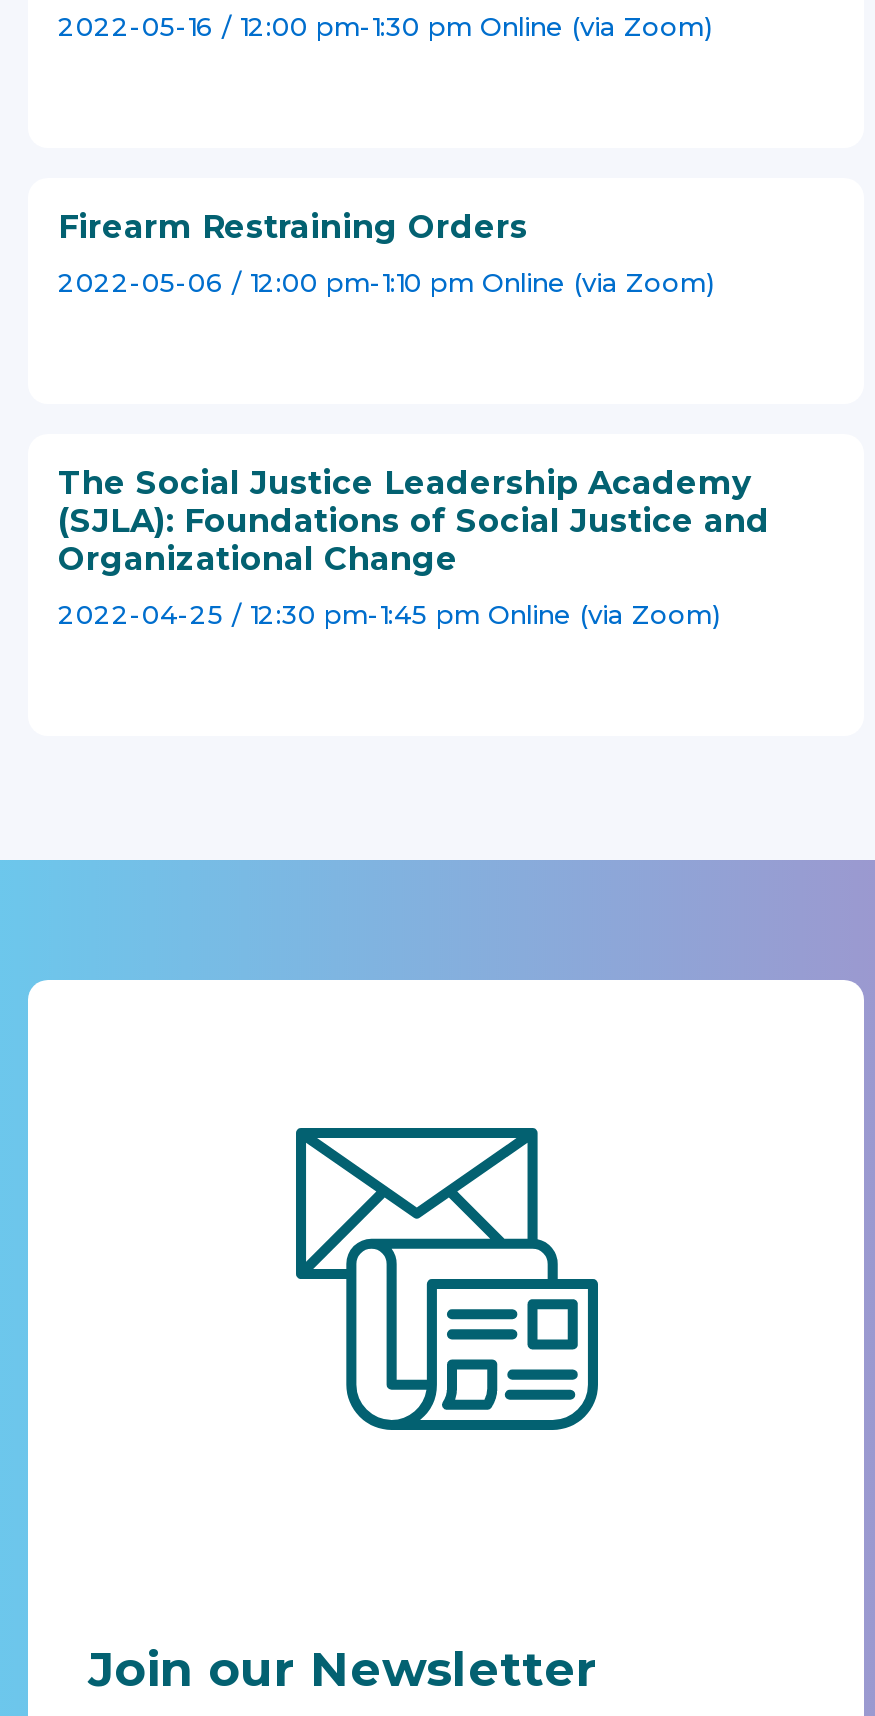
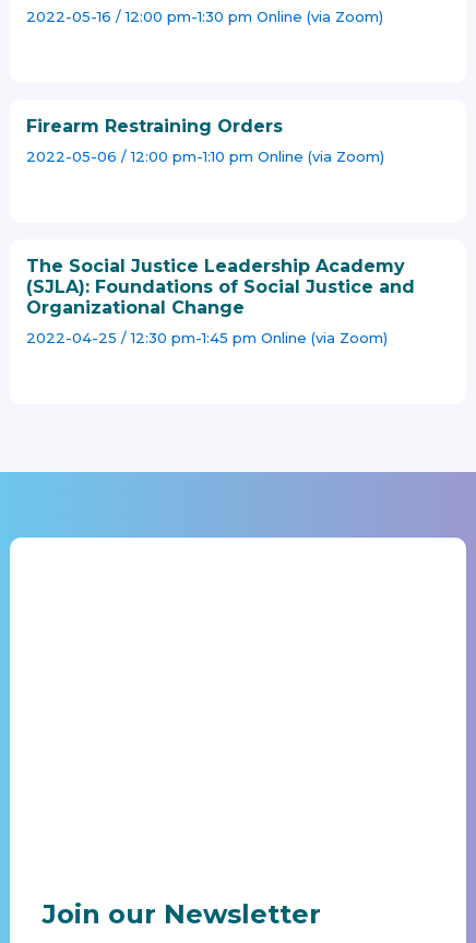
- [image]
